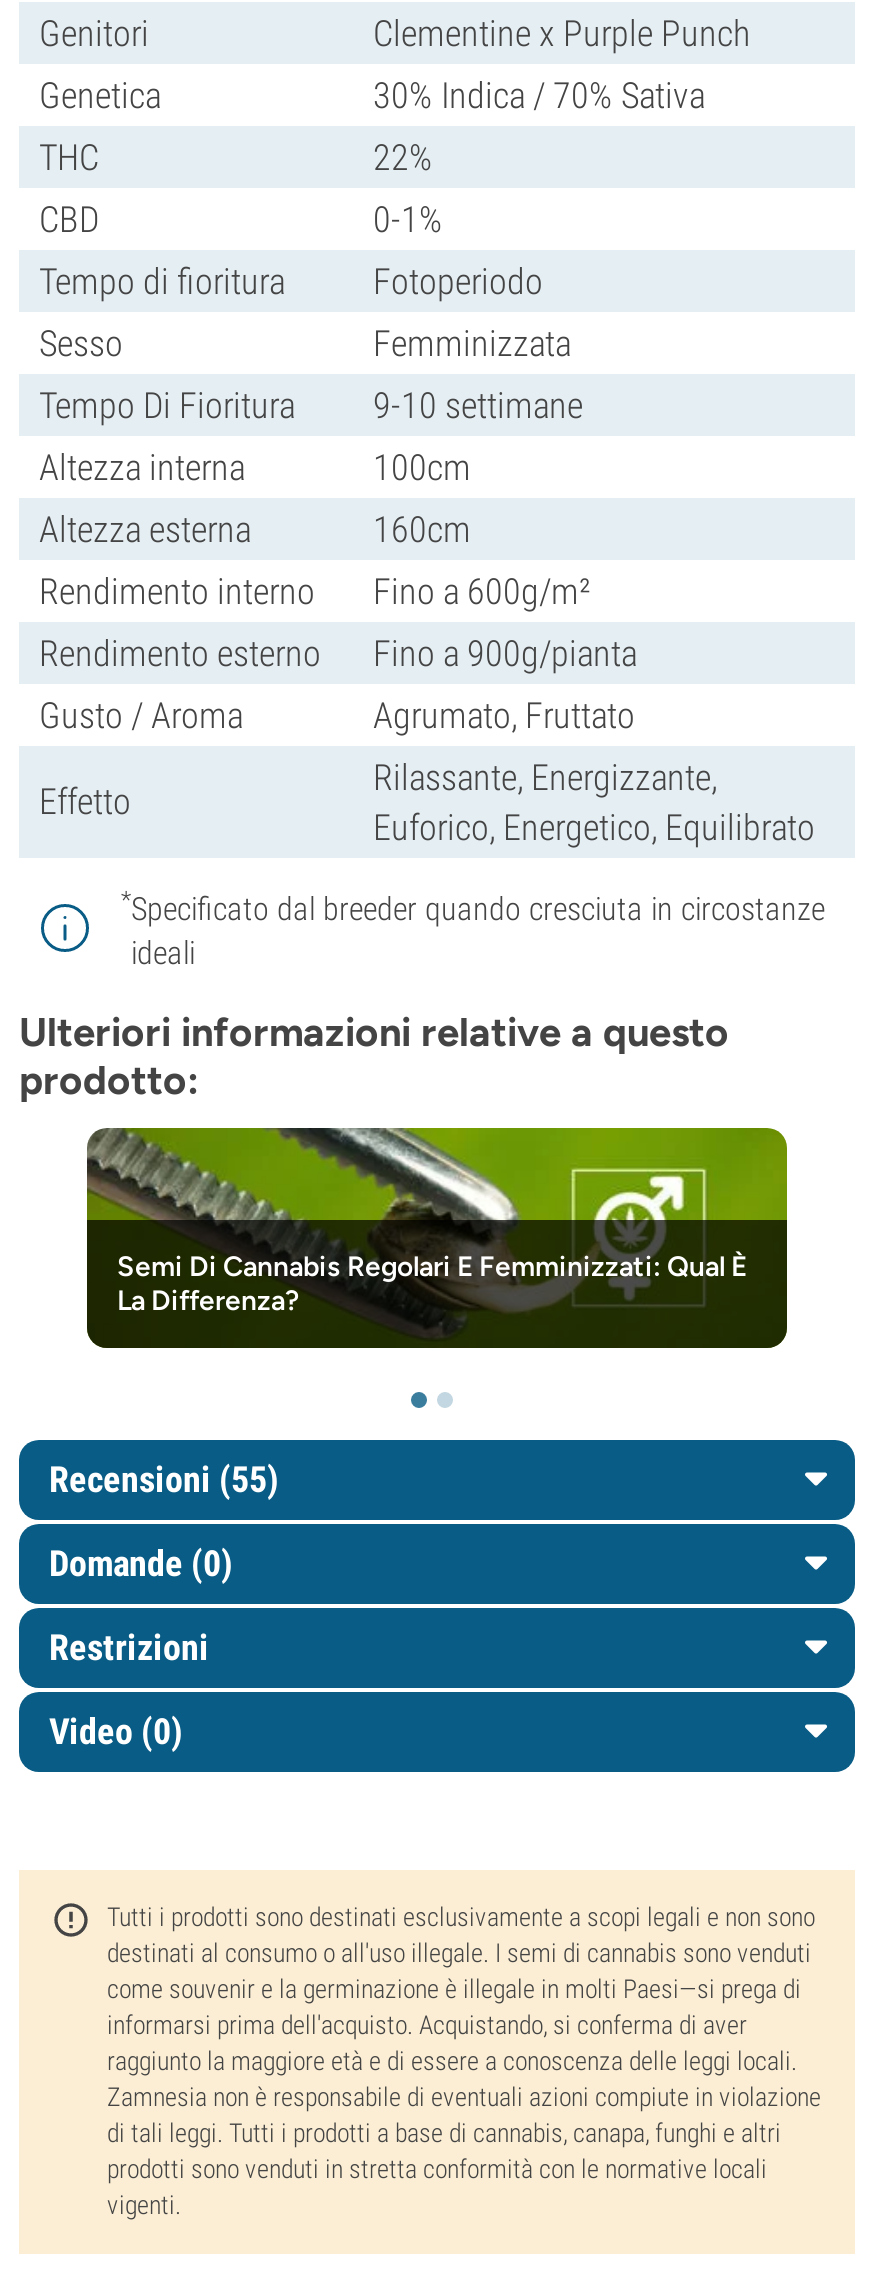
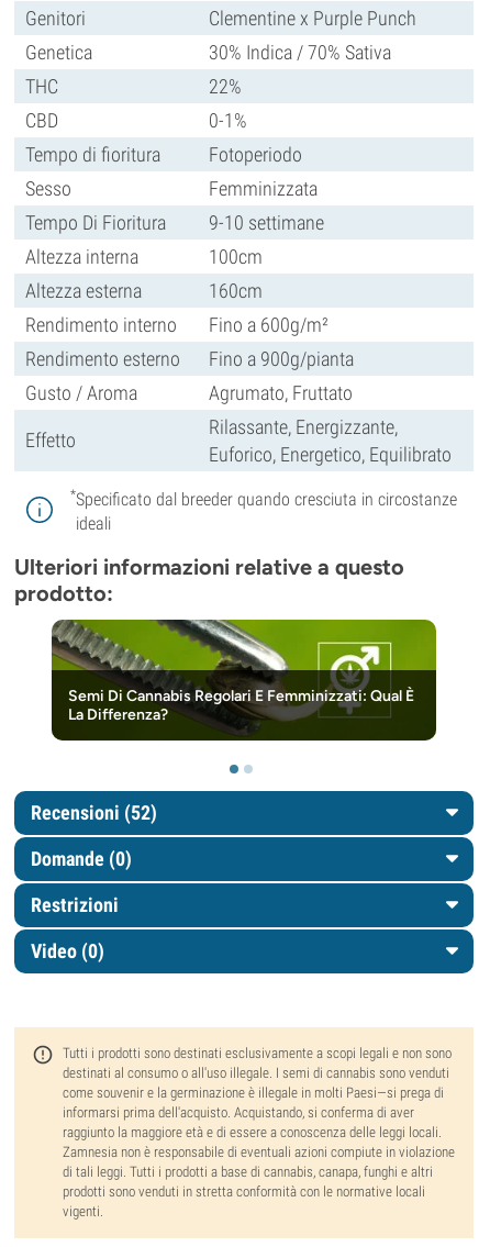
- Recensioni (55)
+ Recensioni (52)
